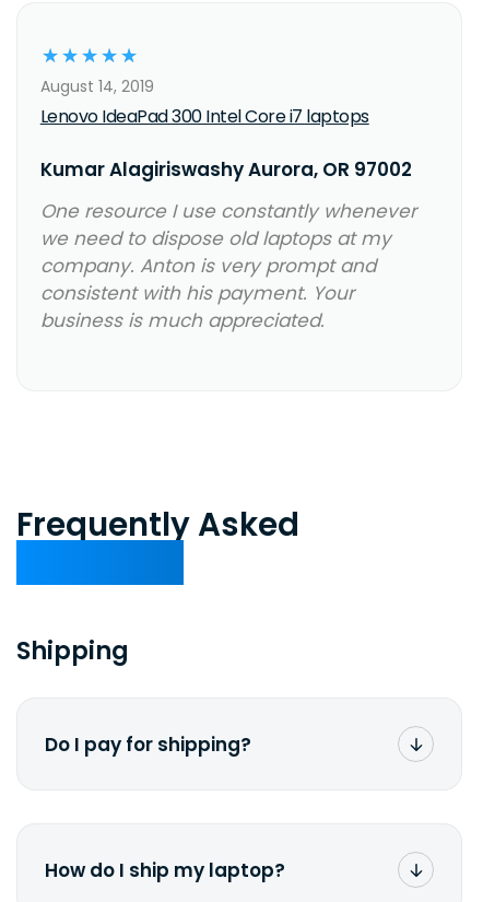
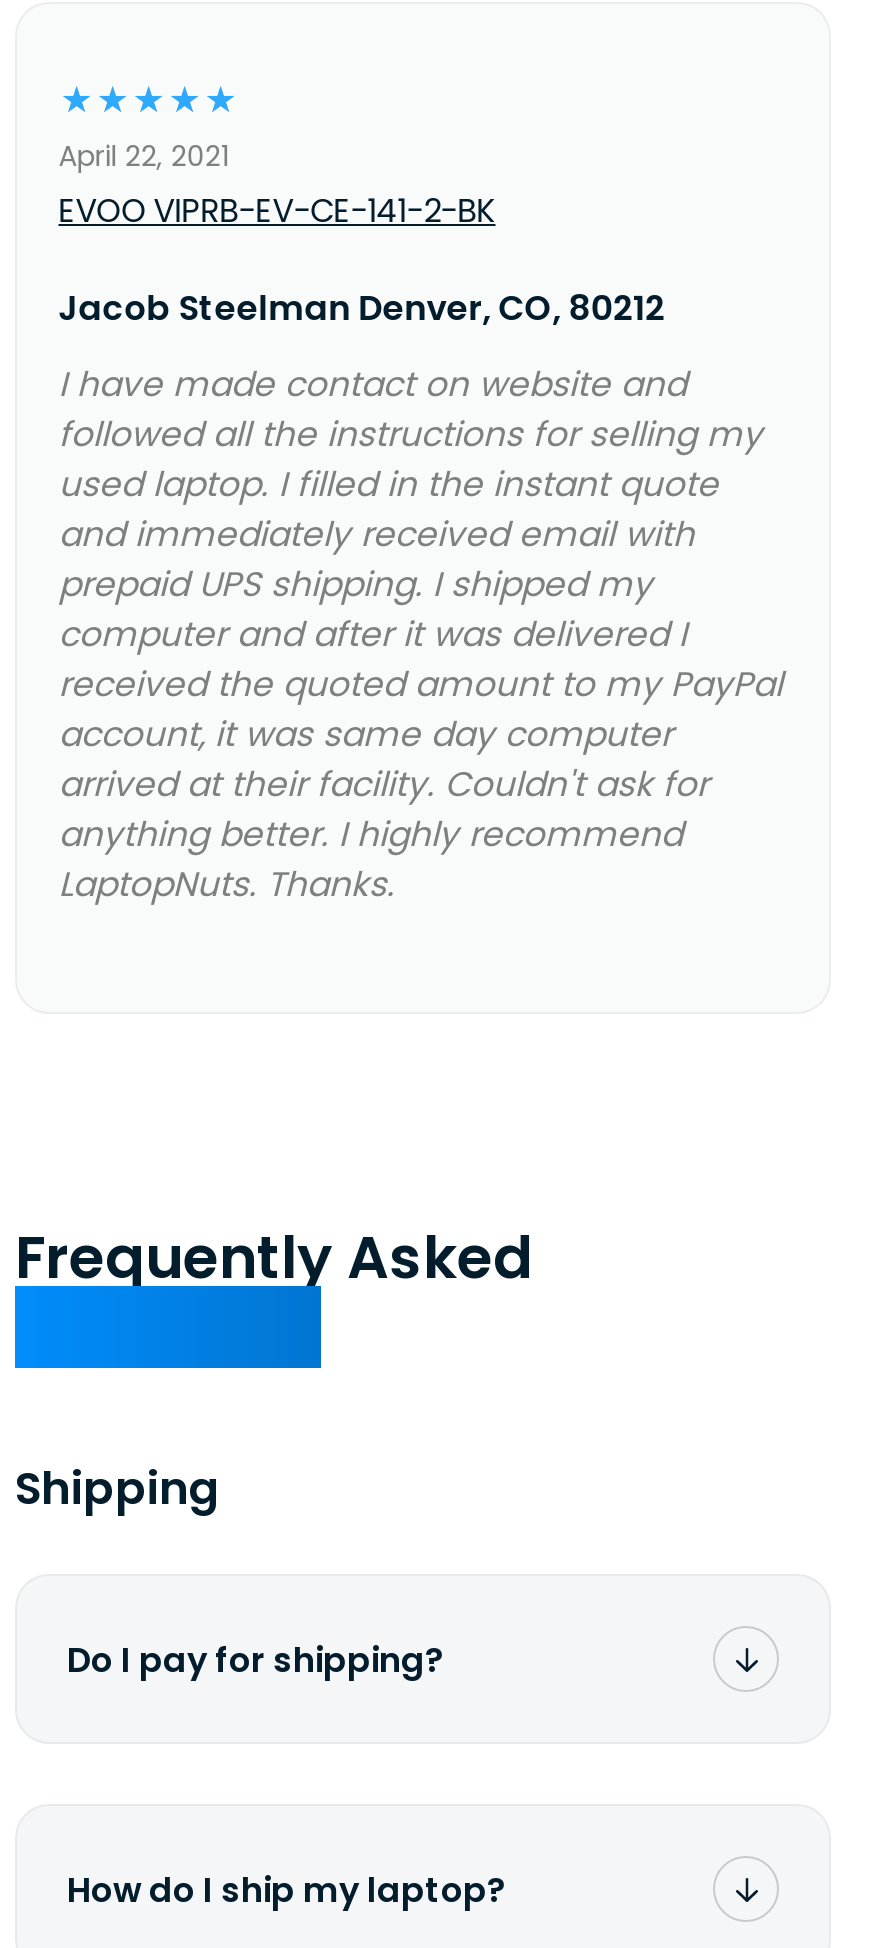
- August 14, 2019
+ April 22, 2021

- Lenovo IdeaPad 300 Intel Core i7 laptops
+ EVOO VIPRB-EV-CE-141-2-BK

- Kumar Alagiriswashy Aurora, OR 97002
+ Jacob Steelman Denver, CO, 80212

- One resource I use constantly whenever
- we need to dispose old laptops at my
- company. Anton is very prompt and
- consistent with his payment. Your
- business is much appreciated.
+ I have made contact on website and
+ followed all the instructions for selling my
+ used laptop. I filled in the instant quote
+ and immediately received email with
+ prepaid UPS shipping. I shipped my
+ computer and after it was delivered I
+ received the quoted amount to my PayPal
+ account, it was same day computer
+ arrived at their facility. Couldn't ask for
+ anything better. I highly recommend
+ LaptopNuts. Thanks.
